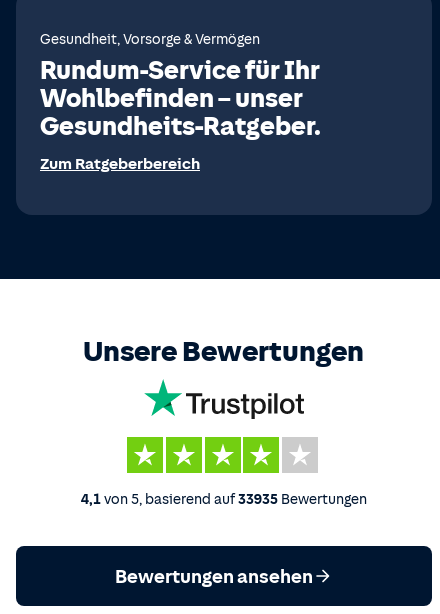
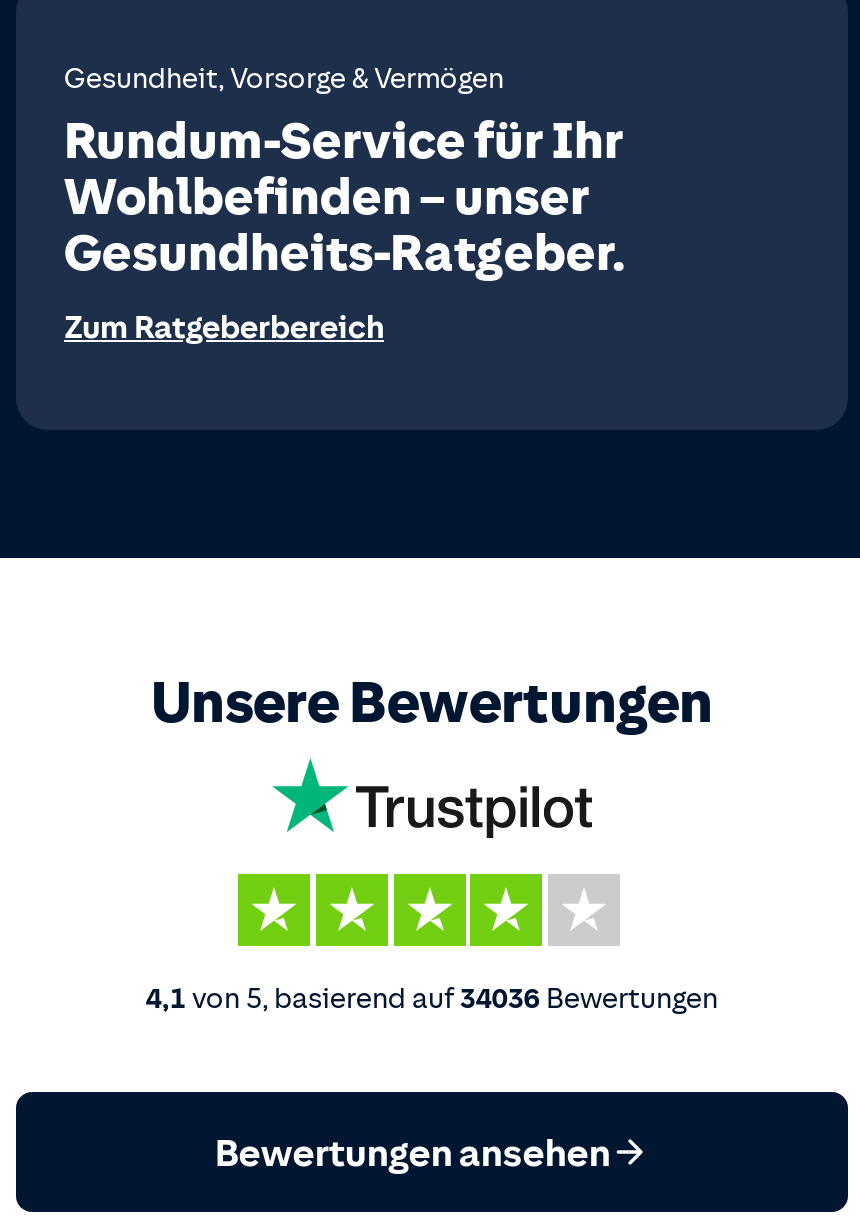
- 4,1 von 5, basierend auf 33935 Bewertungen
+ 4,1 von 5, basierend auf 34036 Bewertungen
